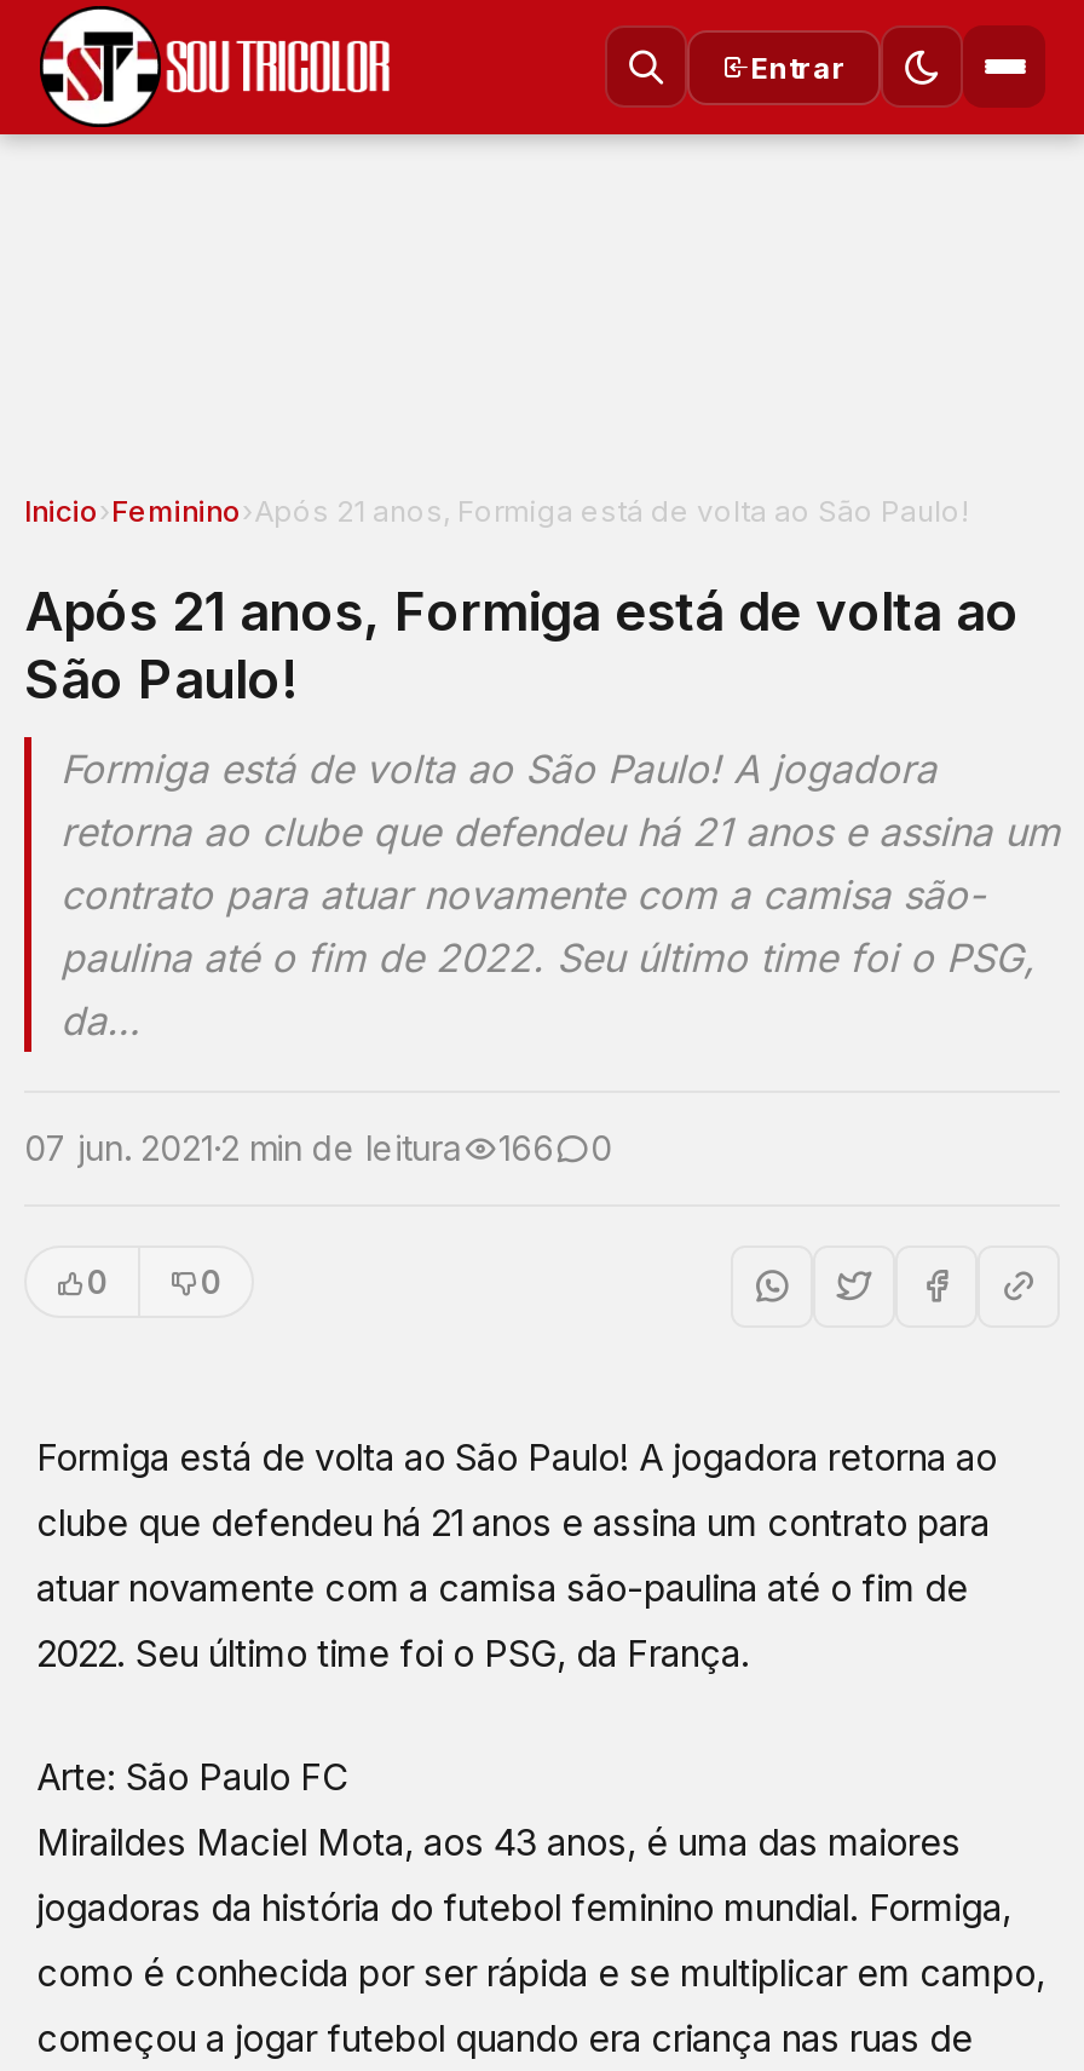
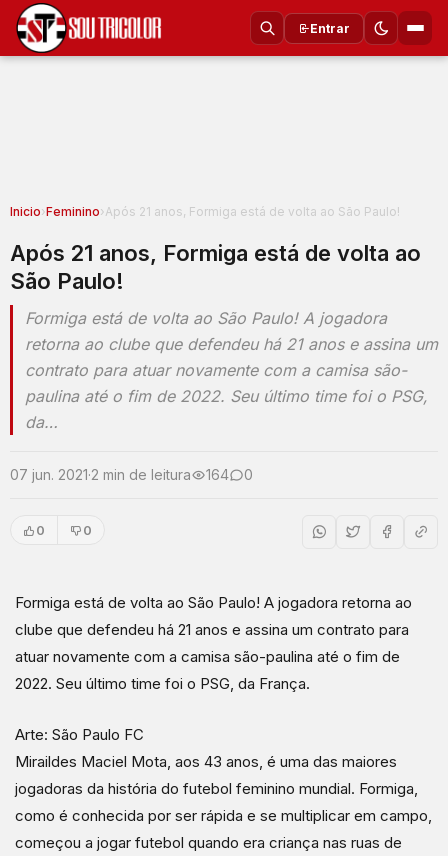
- 07 jun. 2021·2 min de leitura 166 0
+ 07 jun. 2021·2 min de leitura 164 0
